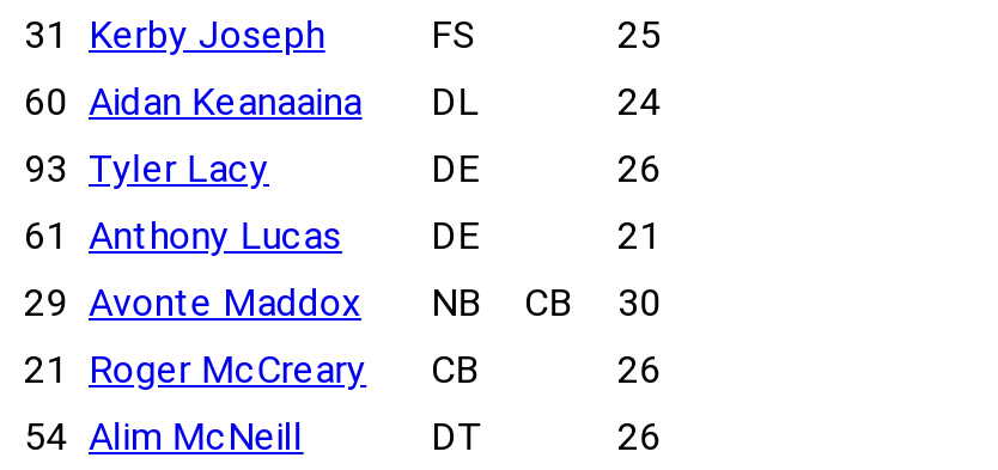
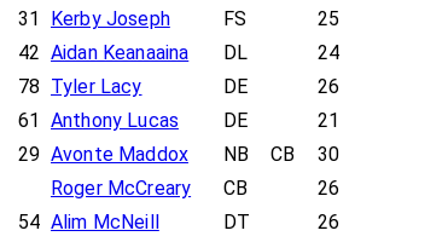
- 60 Aidan Keanaaina
+ 42 Aidan Keanaaina

- 93 Tyler Lacy
+ 78 Tyler Lacy

- 21 Roger McCreary
+ Roger McCreary
